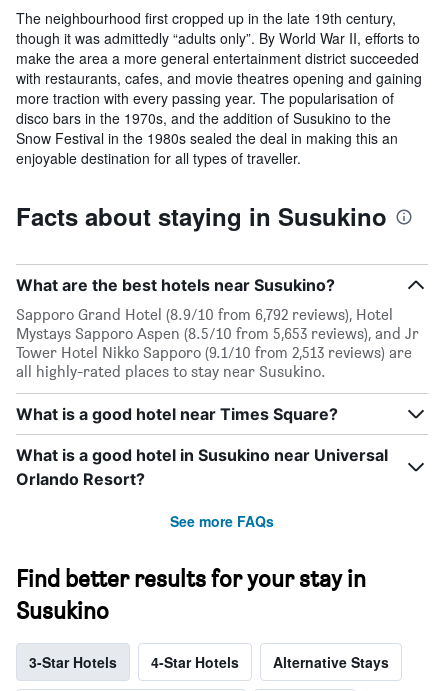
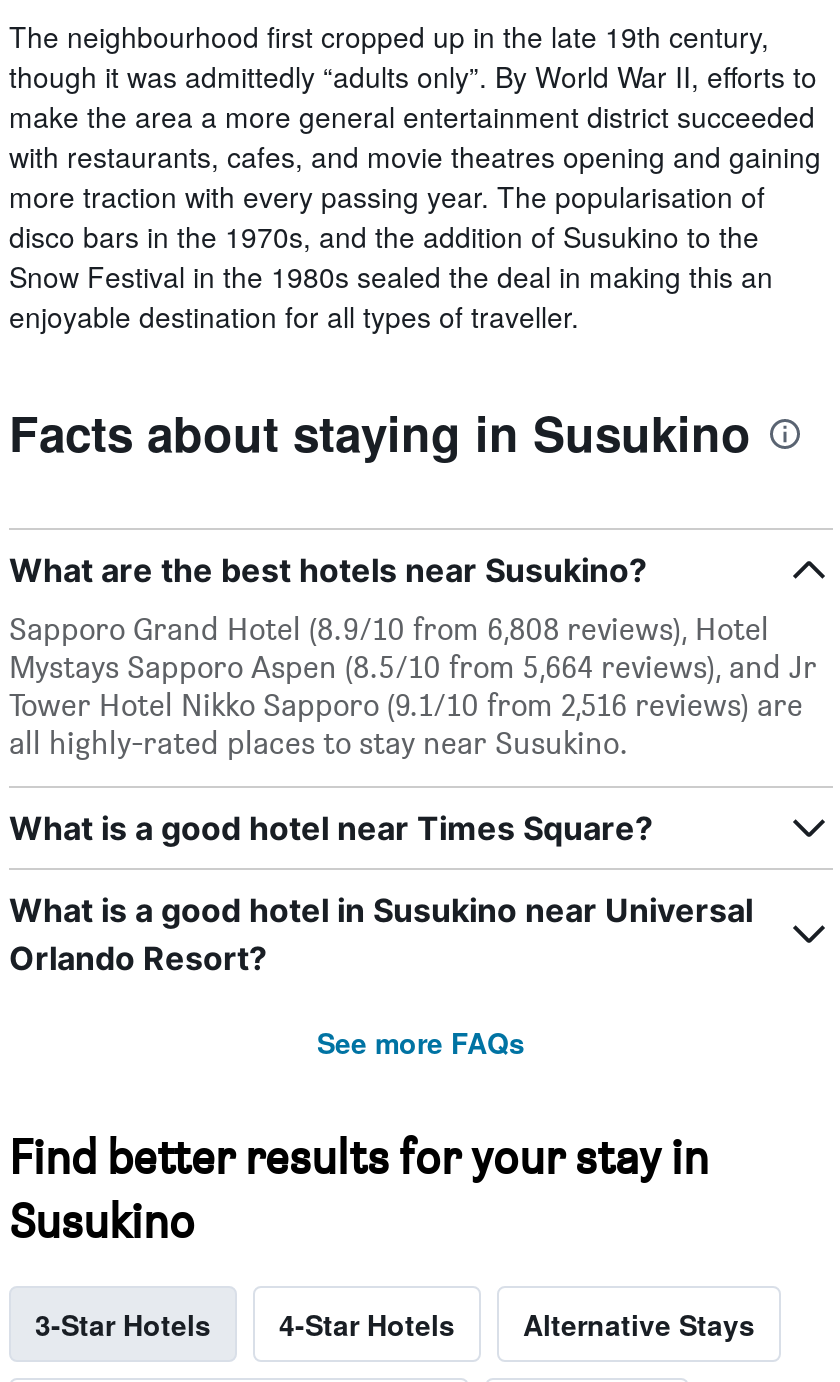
- Sapporo Grand Hotel (8.9/10 from 6,792 reviews), Hotel
+ Sapporo Grand Hotel (8.9/10 from 6,808 reviews), Hotel

- Mystays Sapporo Aspen (8.5/10 from 5,653 reviews), and Jr
+ Mystays Sapporo Aspen (8.5/10 from 5,664 reviews), and Jr

- Tower Hotel Nikko Sapporo (9.1/10 from 2,513 reviews) are
+ Tower Hotel Nikko Sapporo (9.1/10 from 2,516 reviews) are
